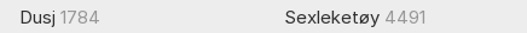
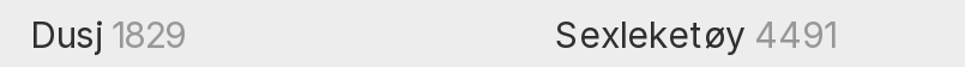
- Dusj 1784
+ Dusj 1829
